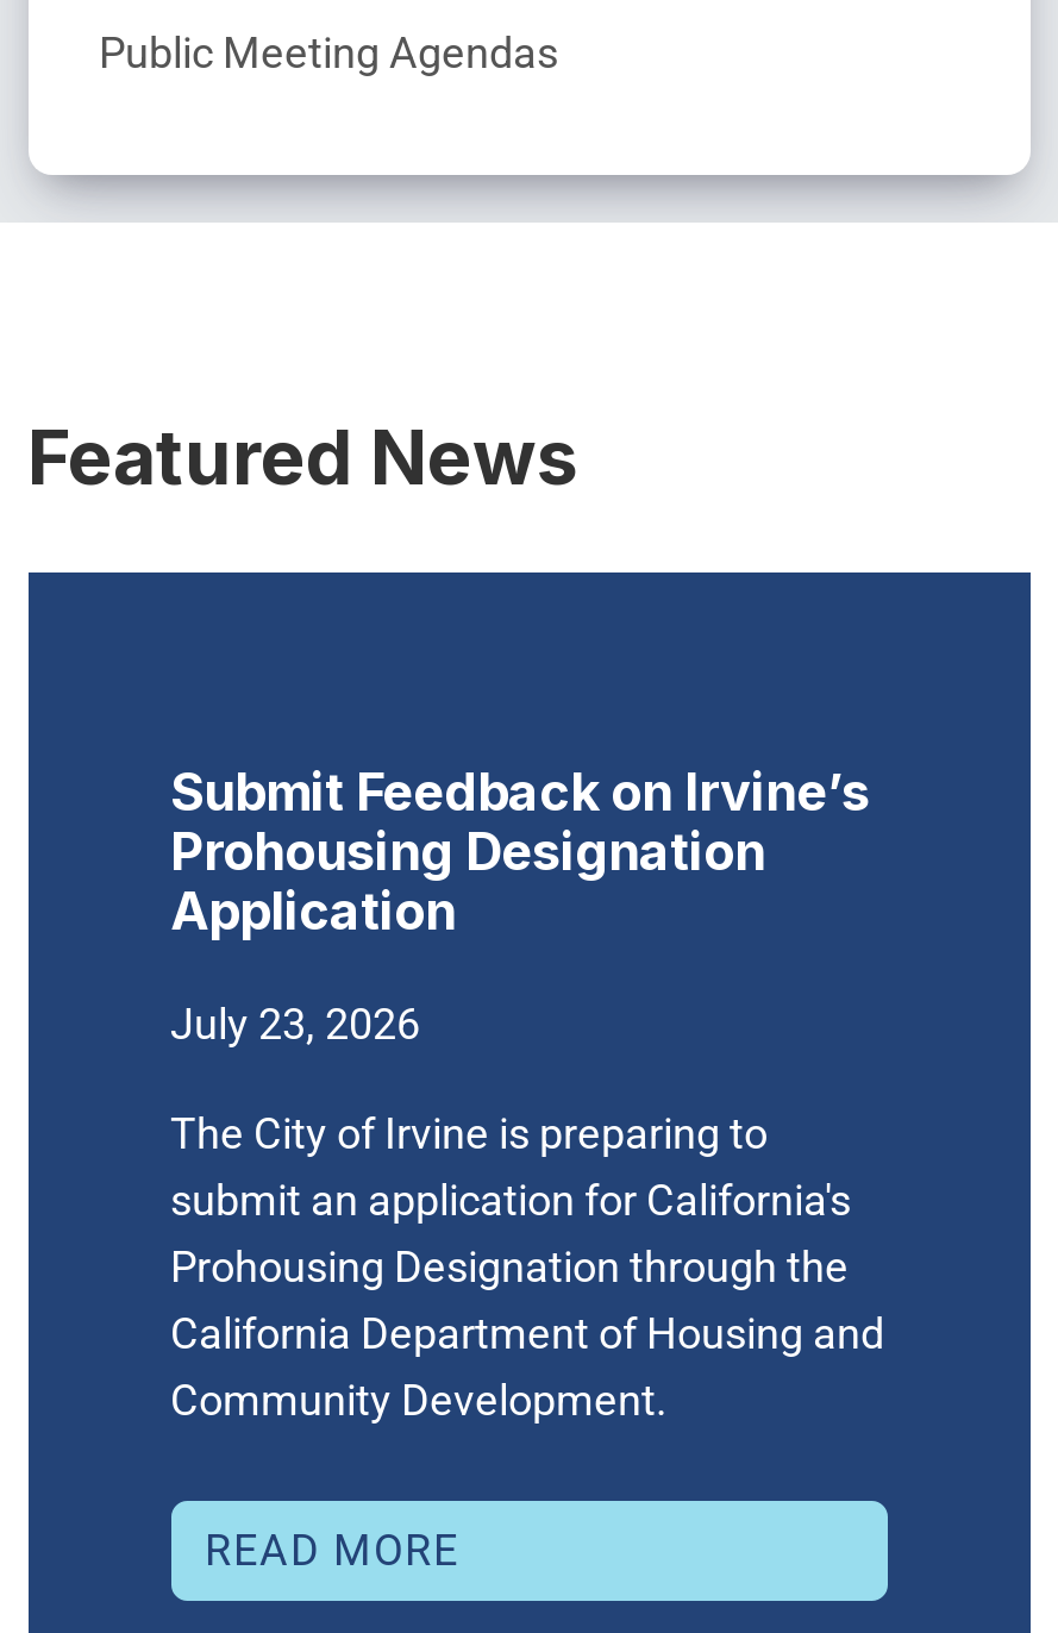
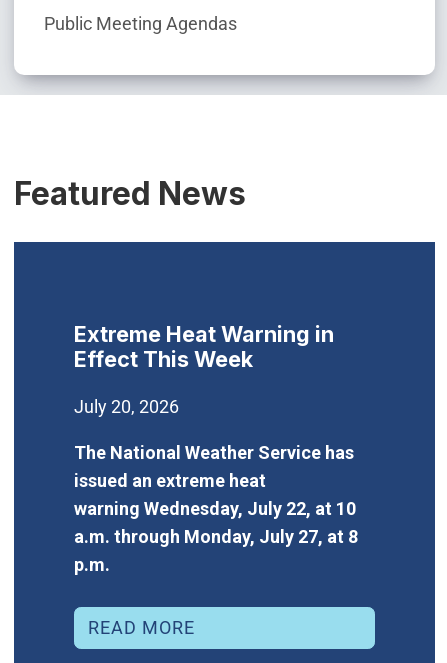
- Submit Feedback on Irvine’s
- Prohousing Designation
- Application
+ Extreme Heat Warning in
+ Effect This Week

- July 23, 2026
+ July 20, 2026

- The City of Irvine is preparing to
- submit an application for California's
- Prohousing Designation through the
- California Department of Housing and
- Community Development.
+ The National Weather Service has
+ issued an extreme heat
+ warning Wednesday, July 22, at 10
+ a.m. through Monday, July 27, at 8
+ p.m.
